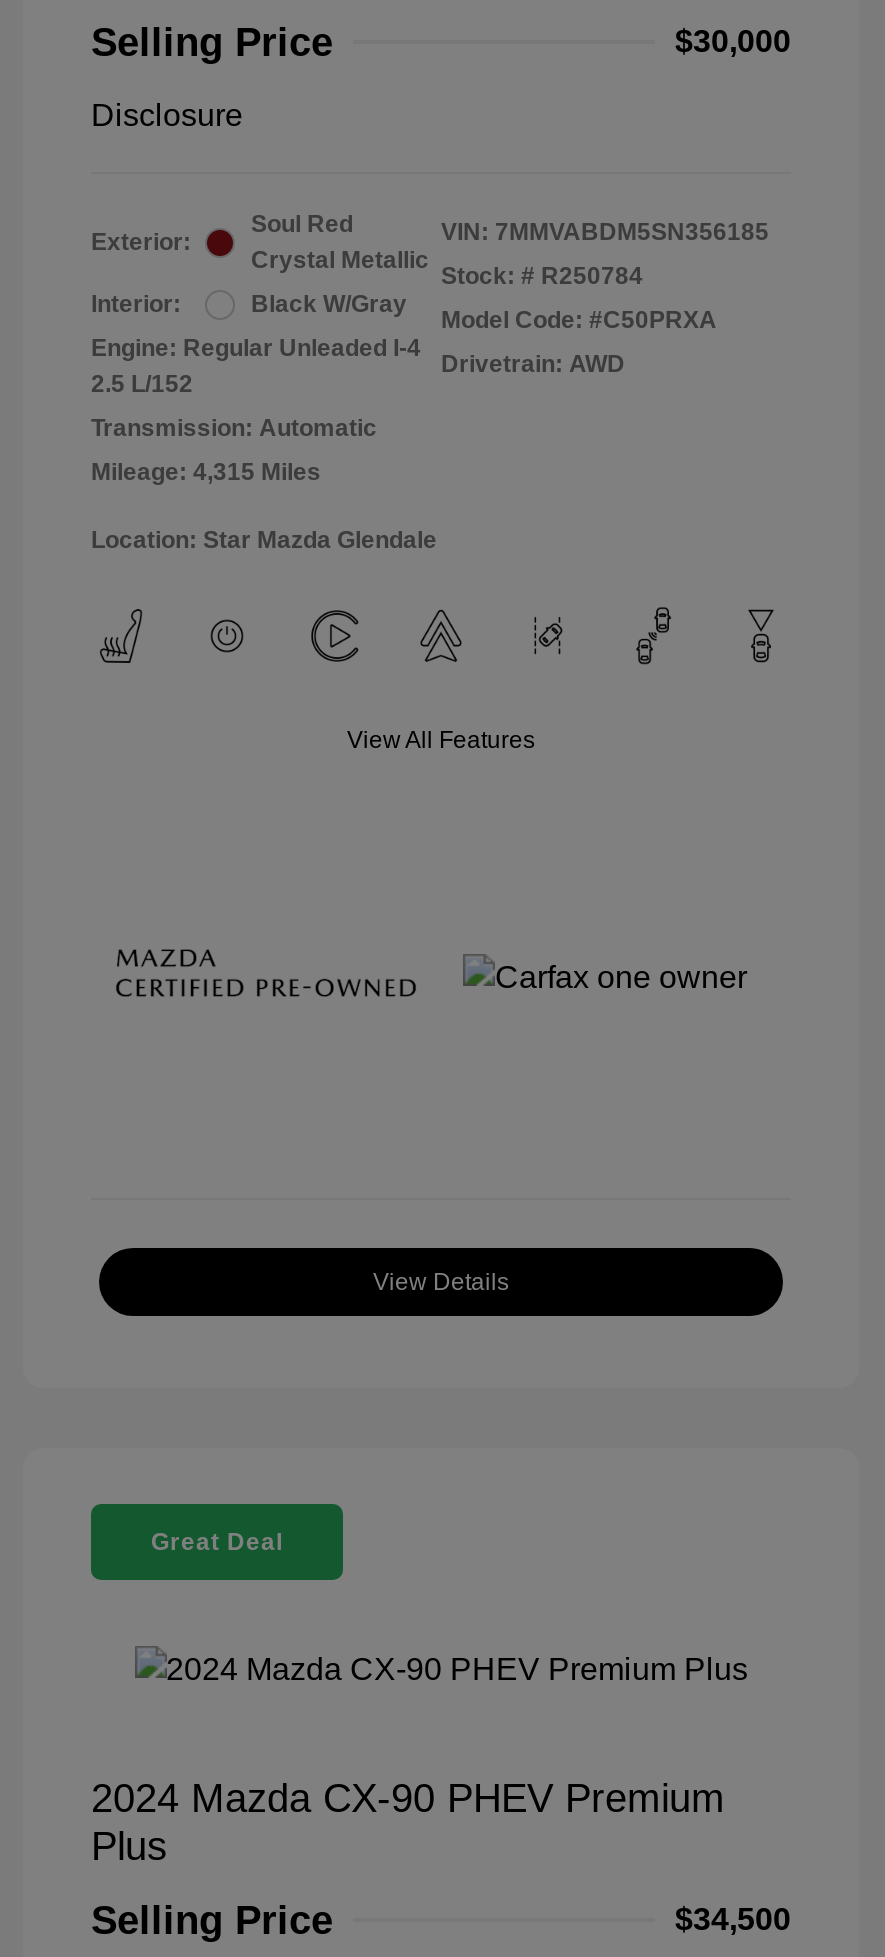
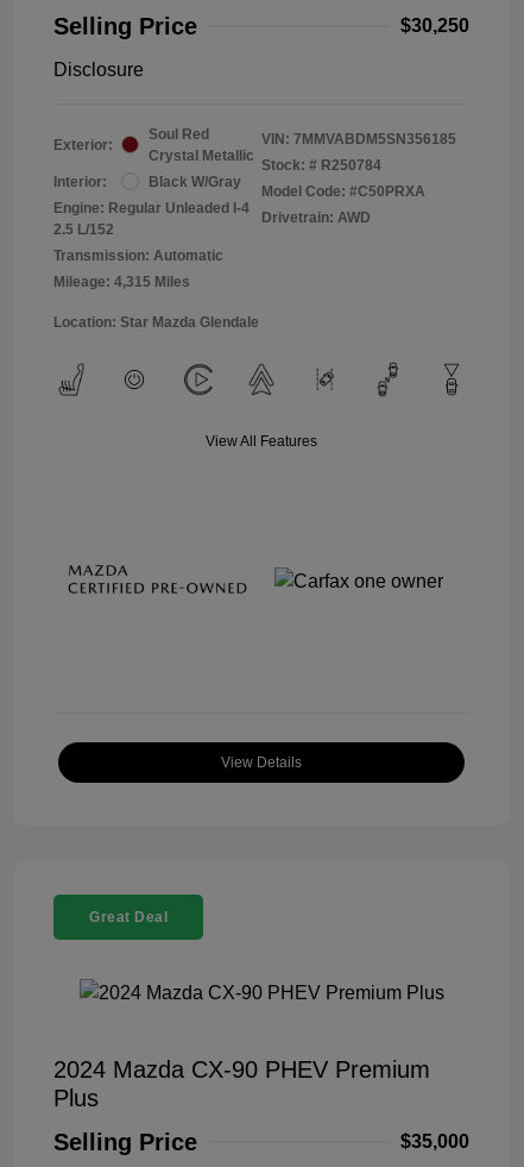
- $30,000
+ $30,250

- $34,500
+ $35,000
